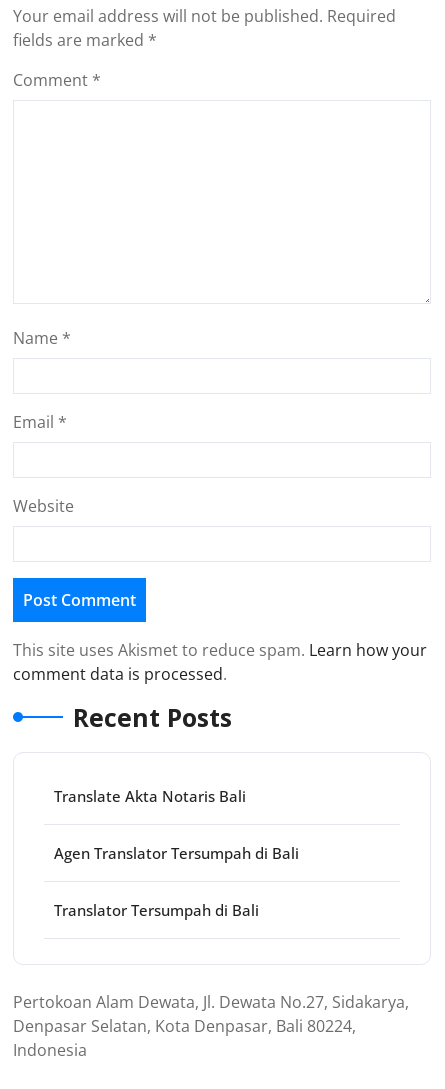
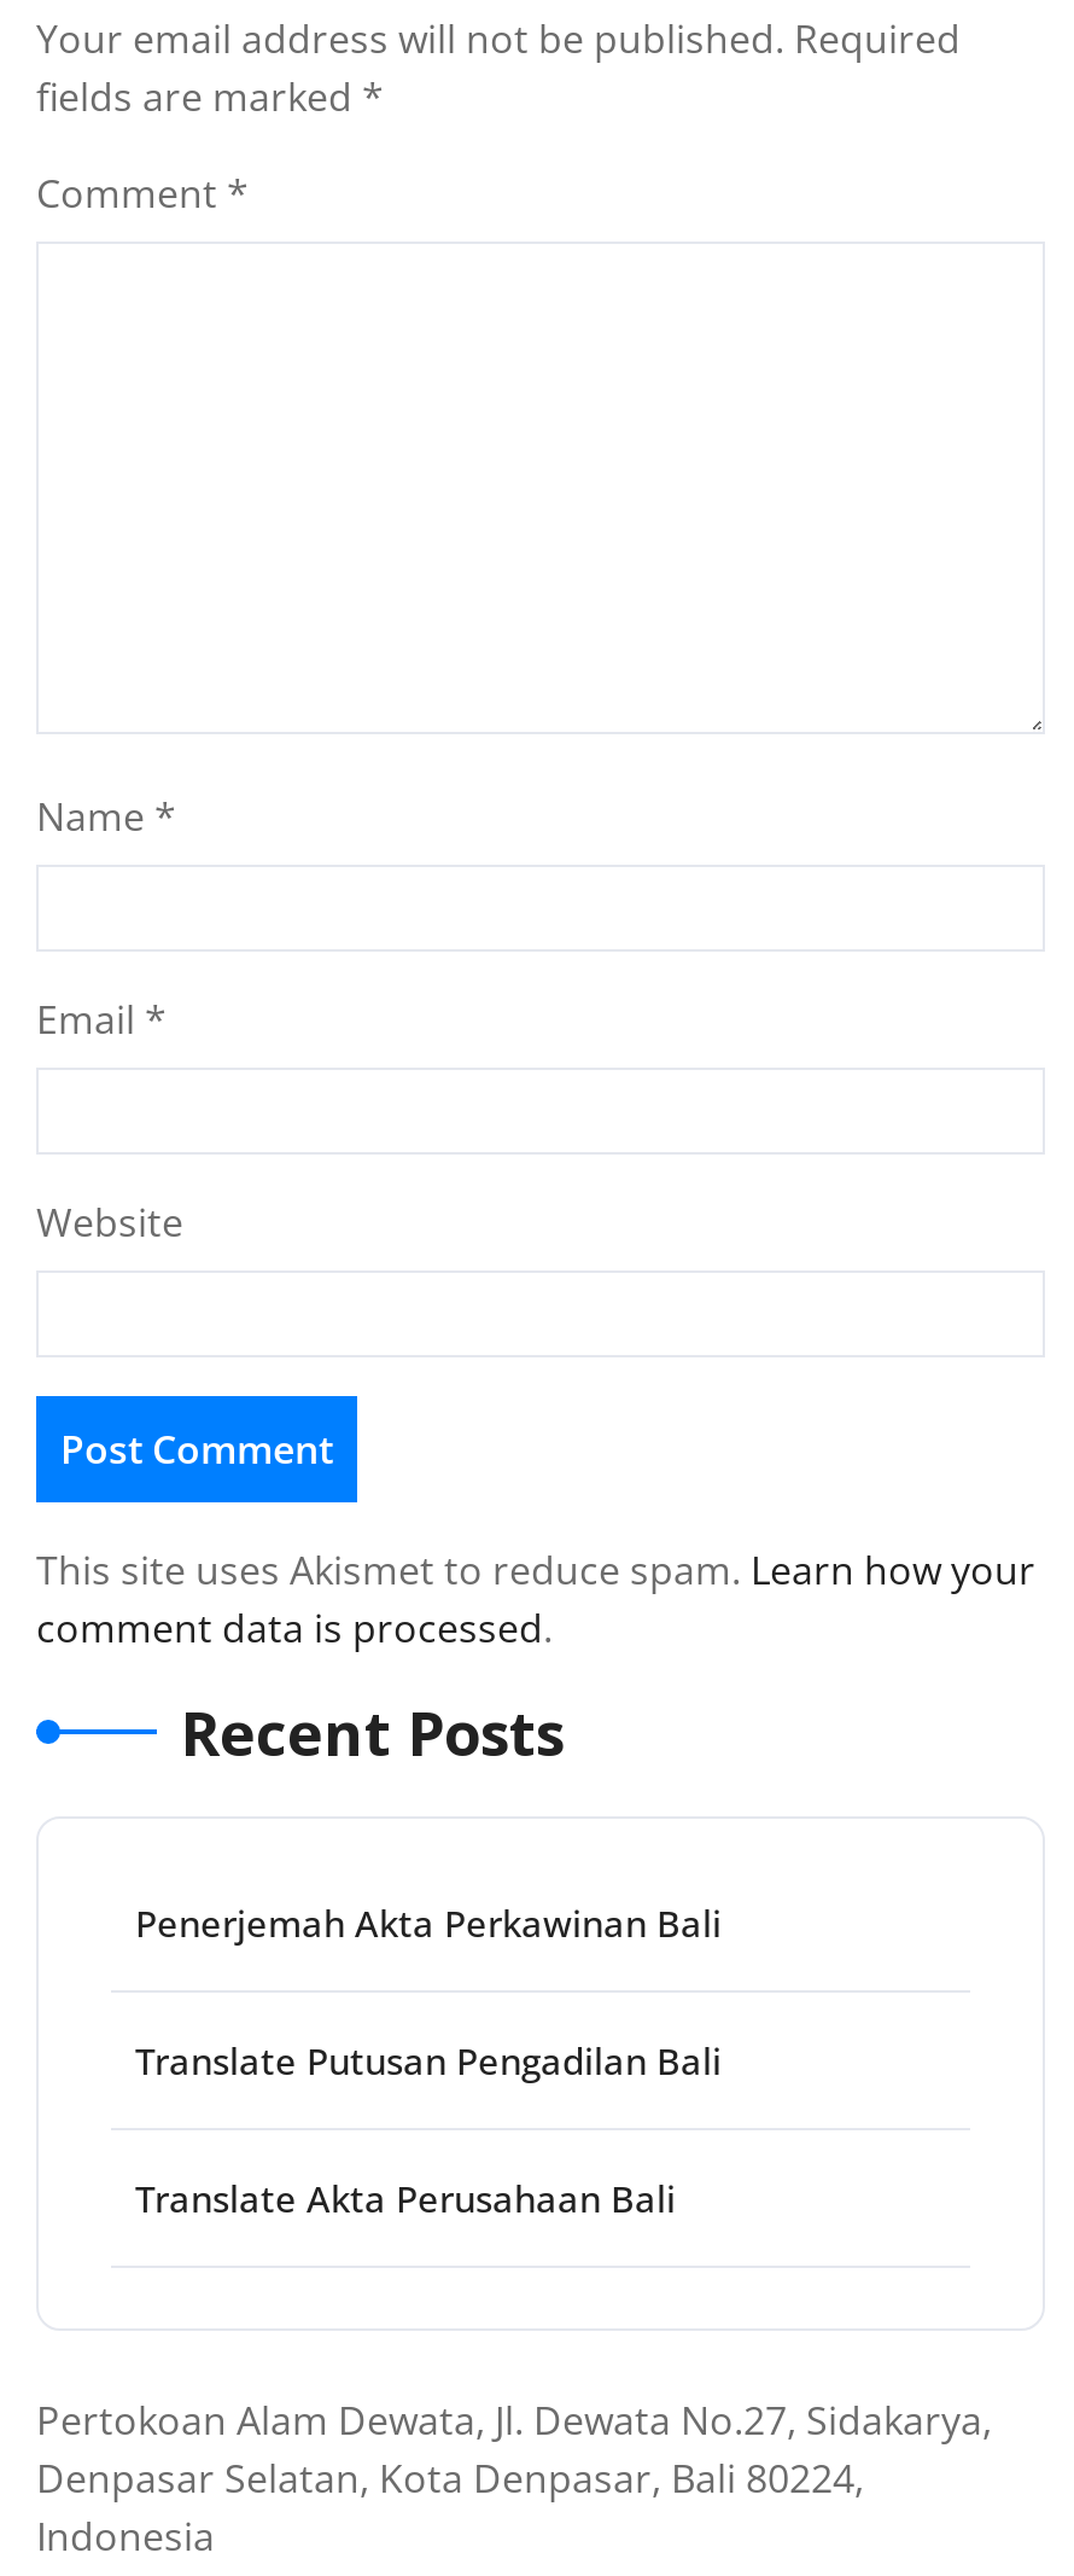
- Translate Akta Notaris Bali
+ Penerjemah Akta Perkawinan Bali

- Agen Translator Tersumpah di Bali
+ Translate Putusan Pengadilan Bali

- Translator Tersumpah di Bali
+ Translate Akta Perusahaan Bali
